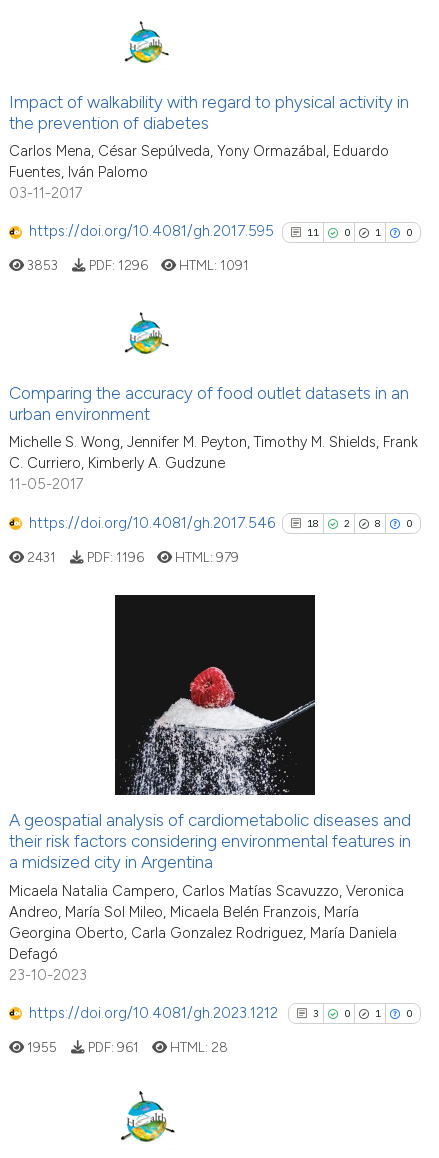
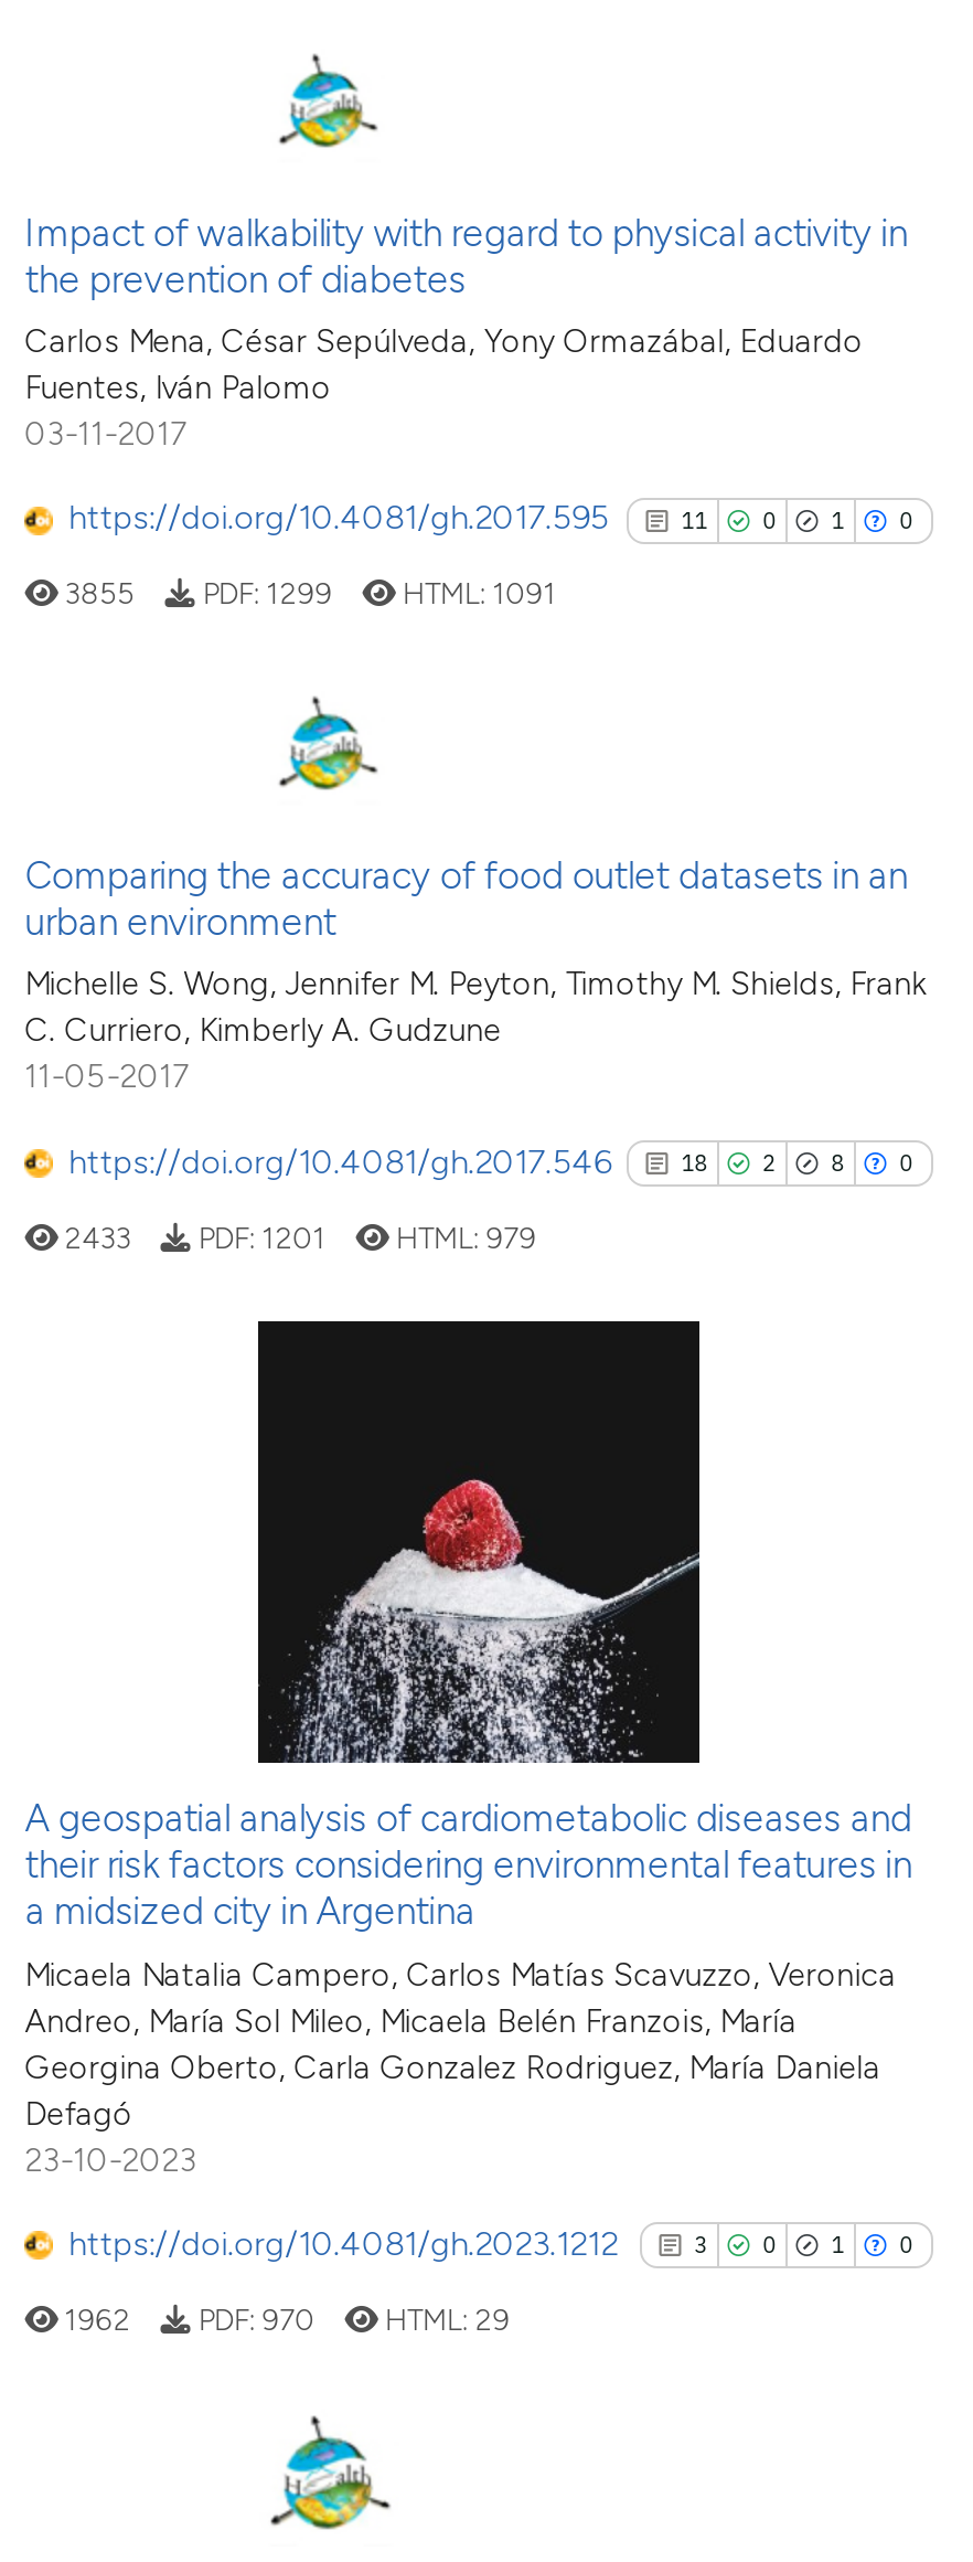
- 3853
+ 3855

- PDF: 1296
+ PDF: 1299

- 2431
+ 2433

- PDF: 1196
+ PDF: 1201

- 1955
+ 1962

- PDF: 961
+ PDF: 970

- HTML: 28
+ HTML: 29
